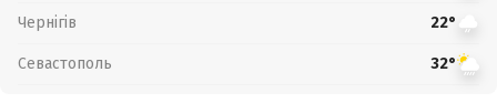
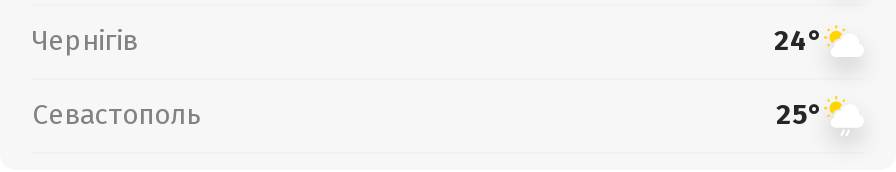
- 22°
+ 24°

- 32°
+ 25°
